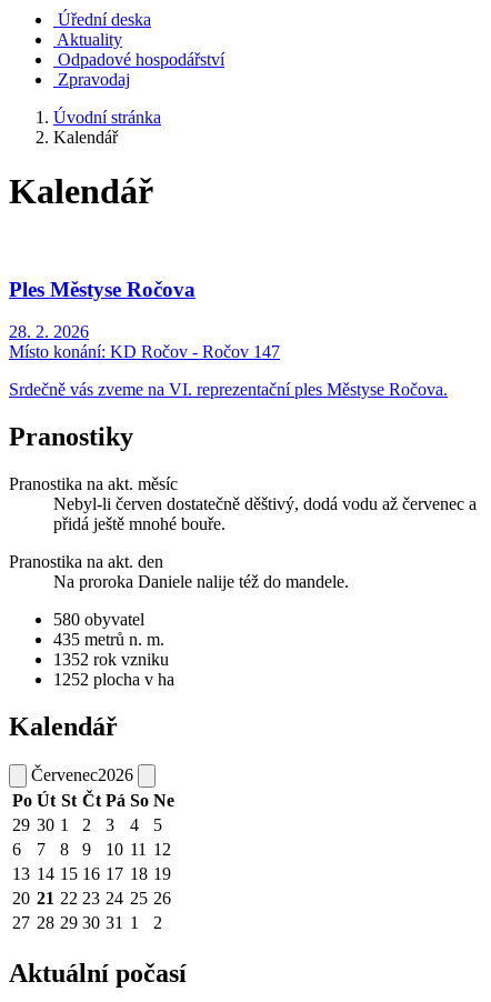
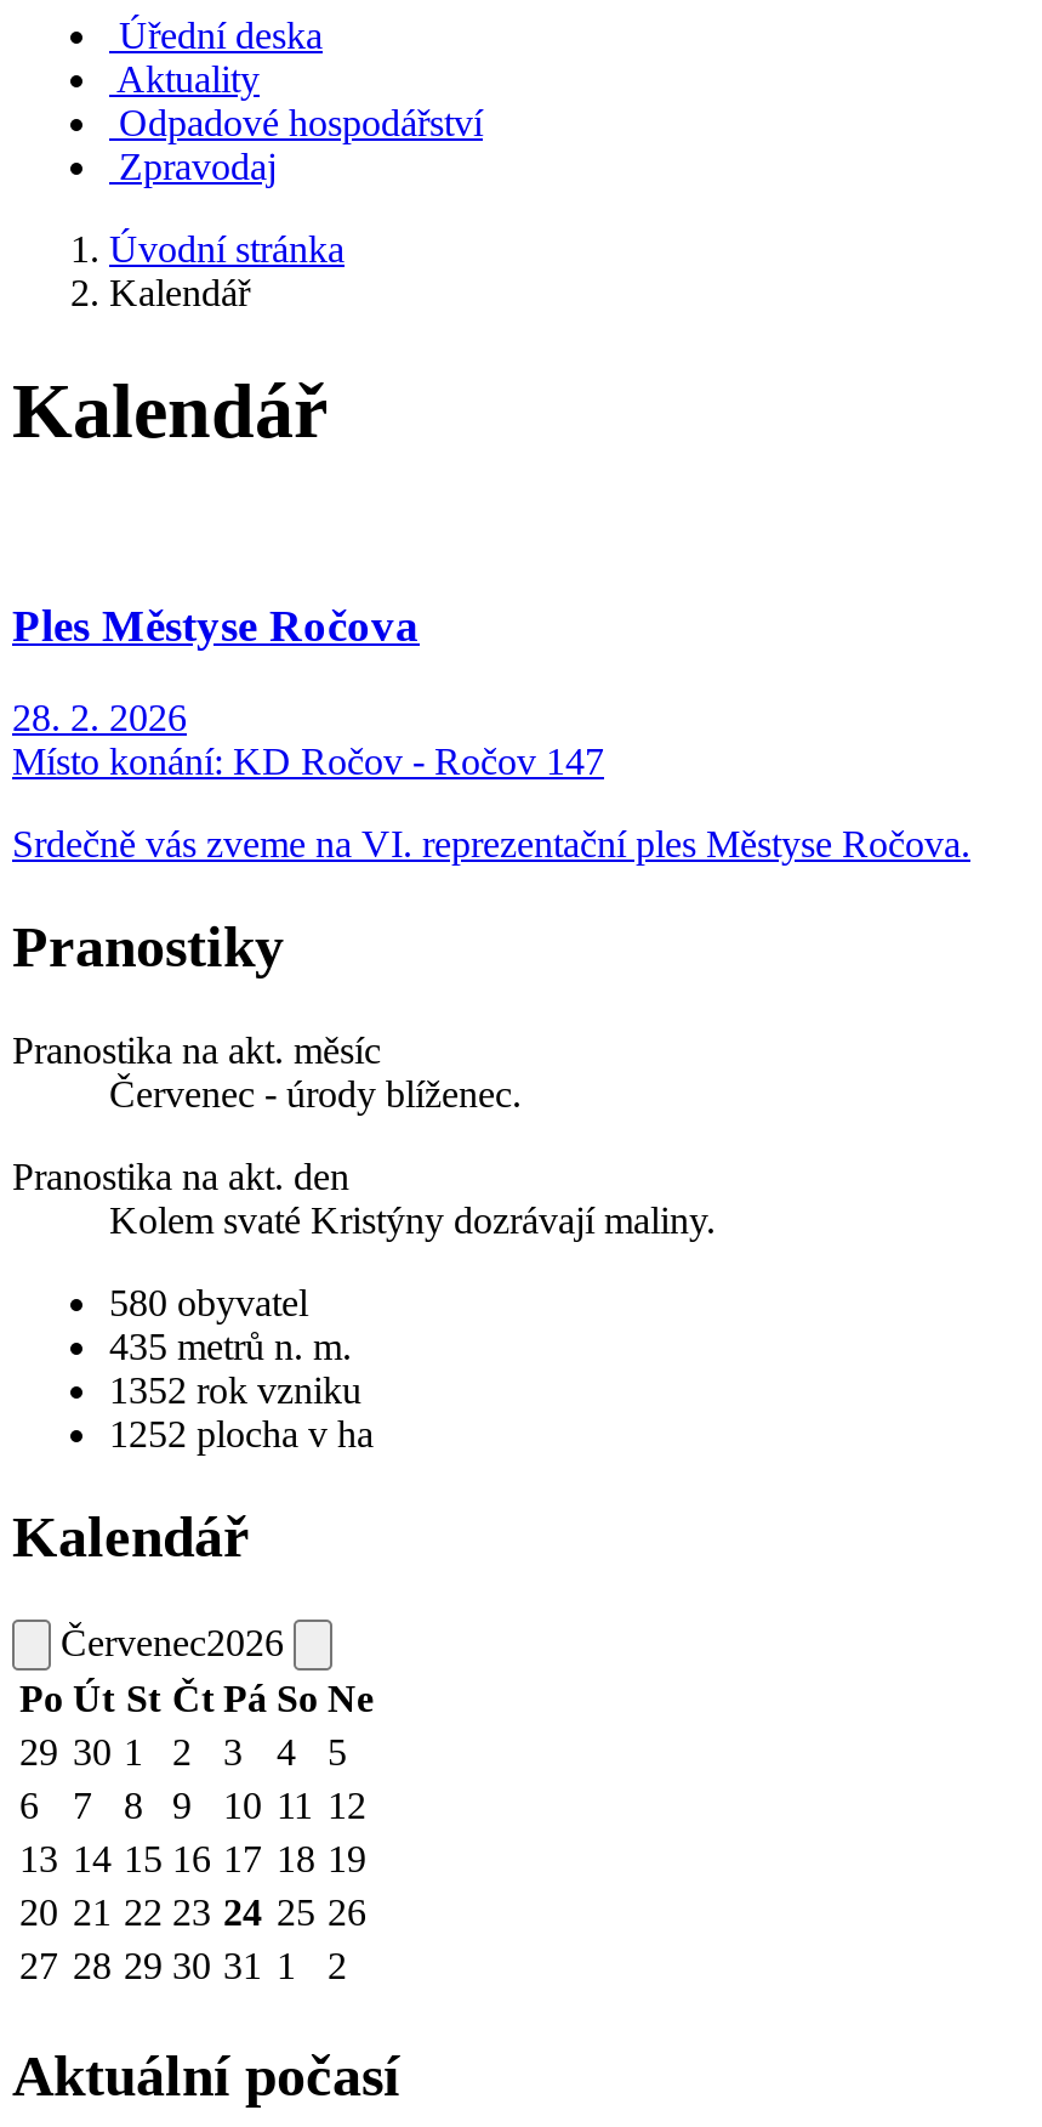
- Nebyl-li červen dostatečně děštivý, dodá vodu až červenec a
- přidá ještě mnohé bouře.
+ Červenec - úrody blíženec.

- Na proroka Daniele nalije též do mandele.
+ Kolem svaté Kristýny dozrávají maliny.
